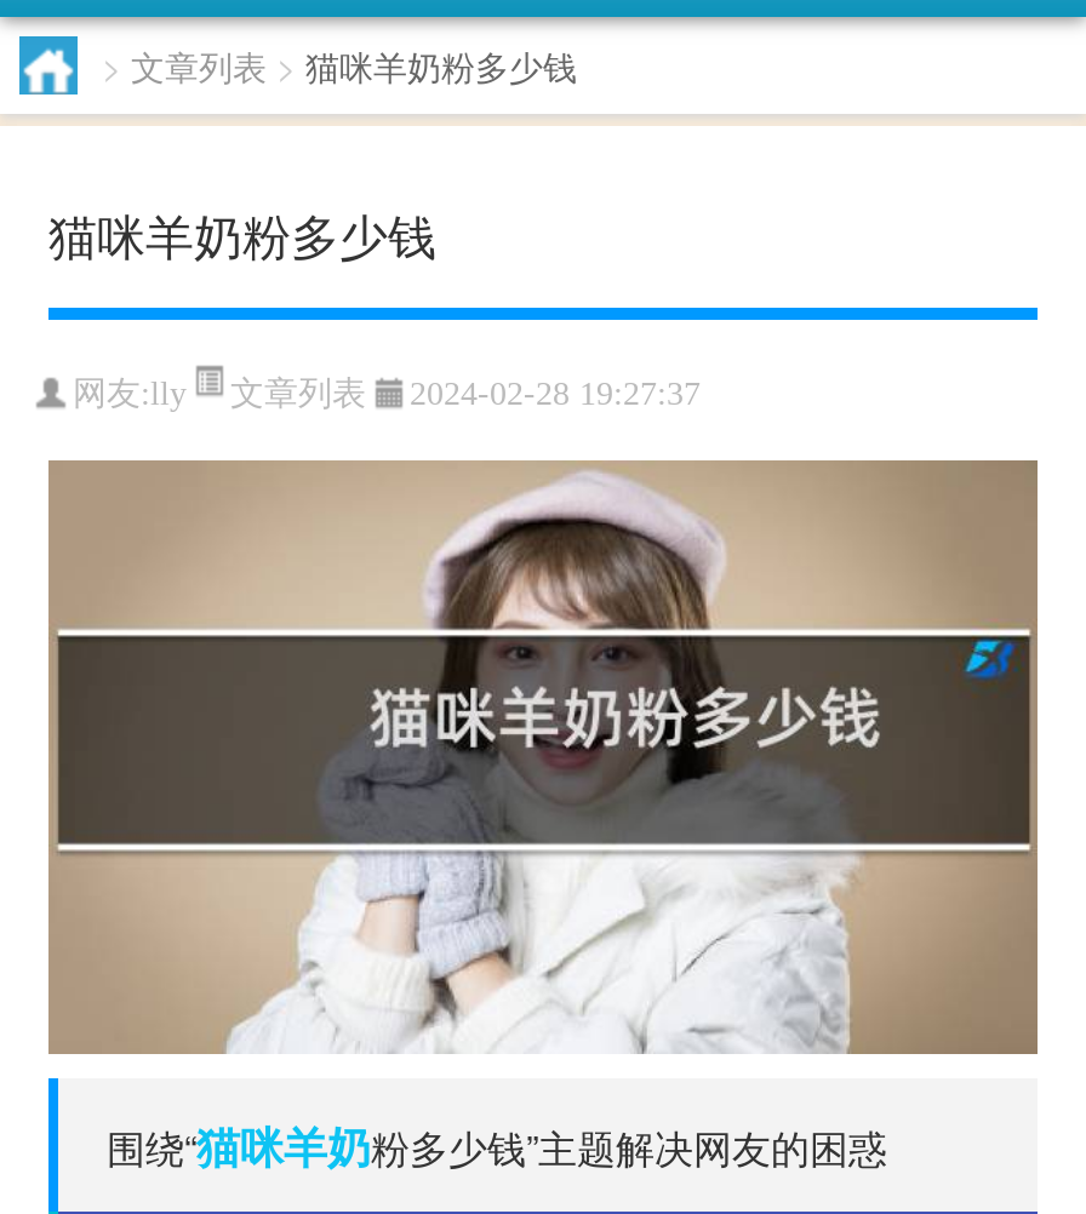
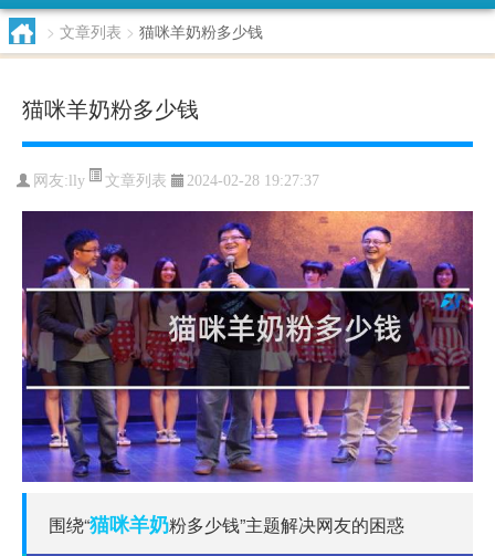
- [image]
+ [image]
